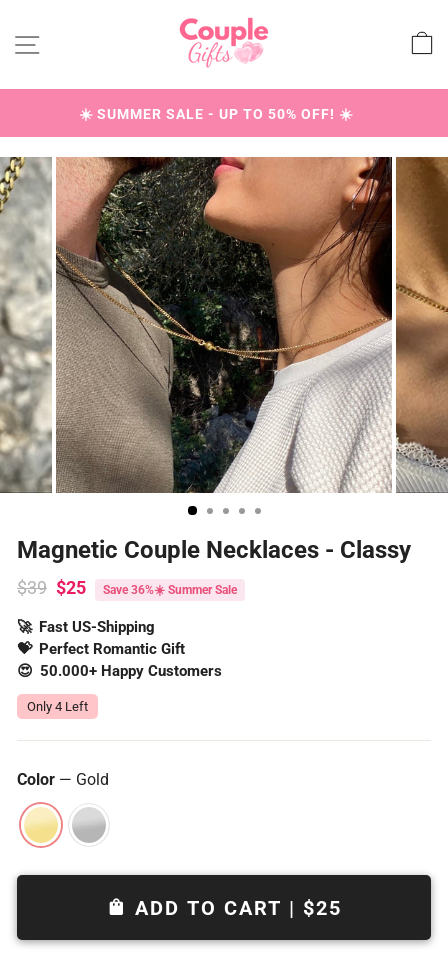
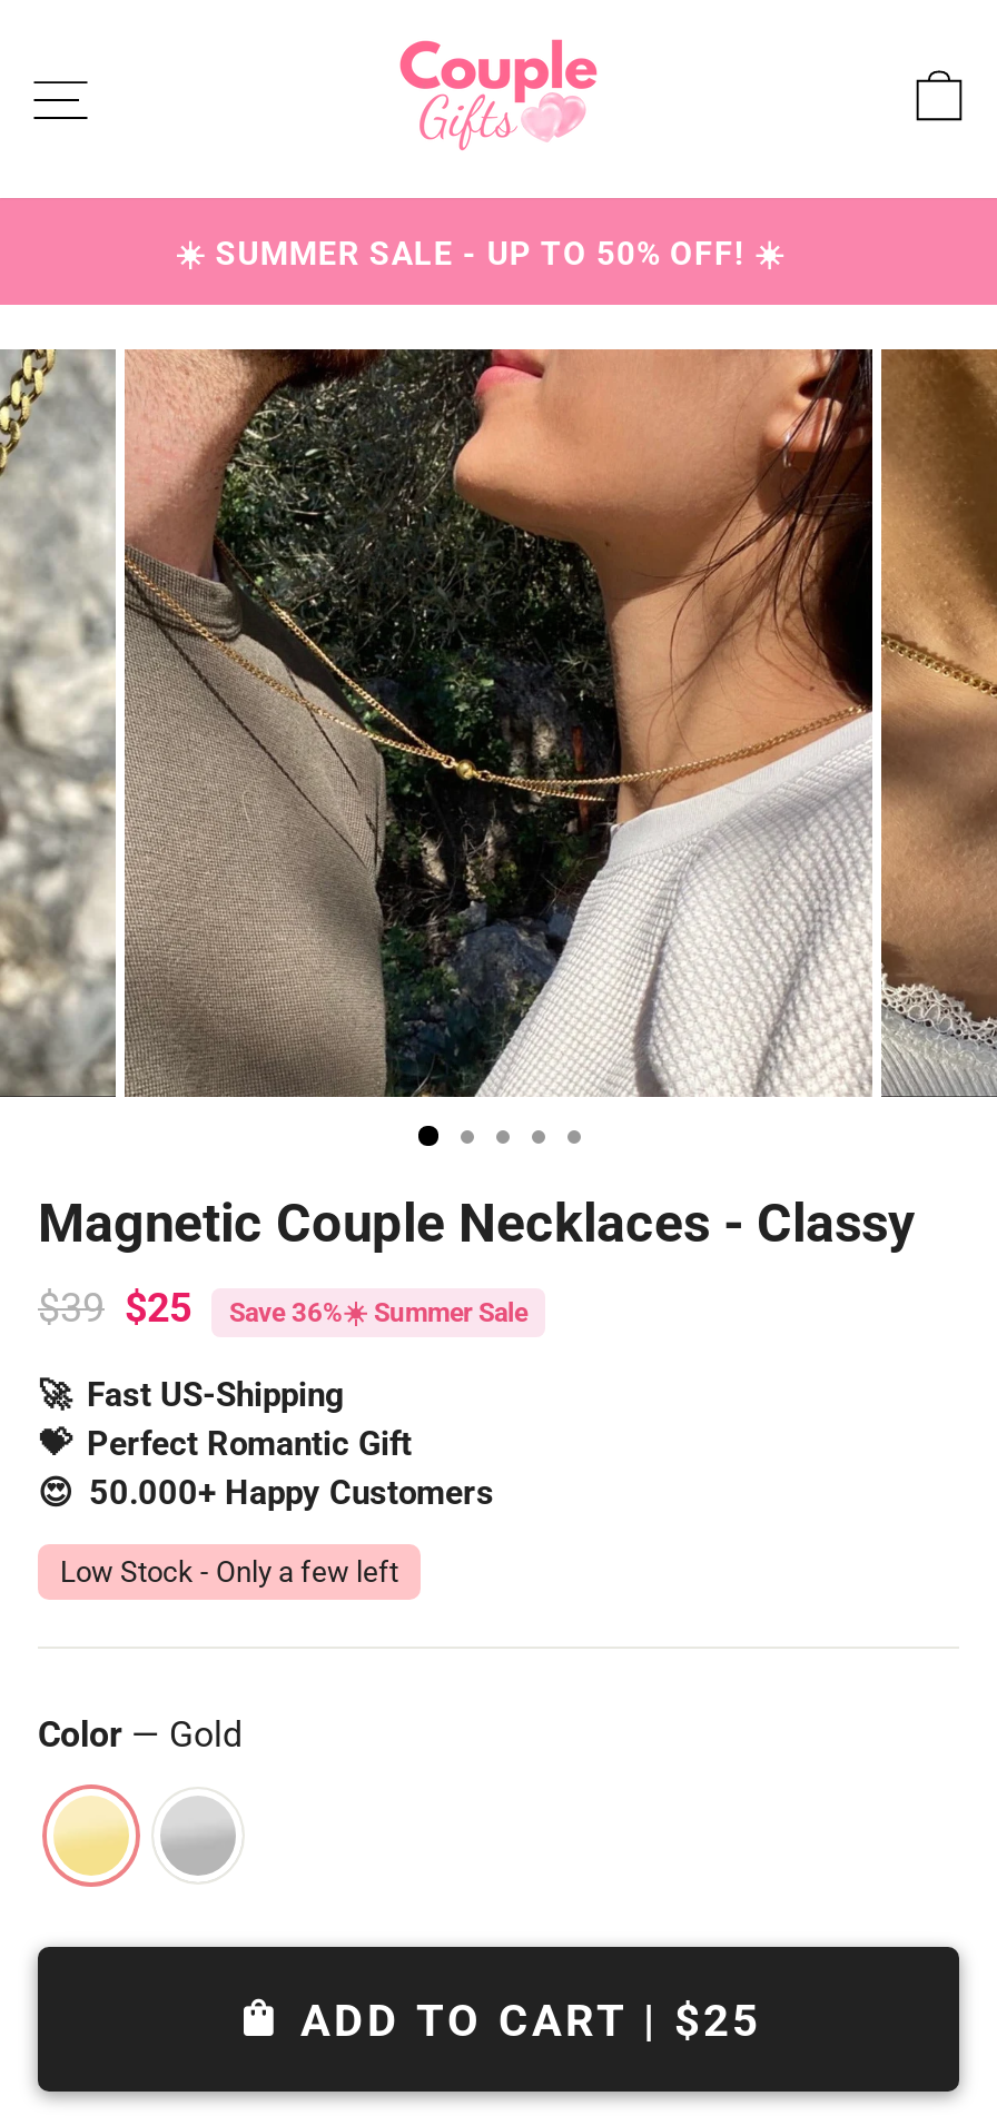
- Only 4 Left
+ Low Stock - Only a few left
